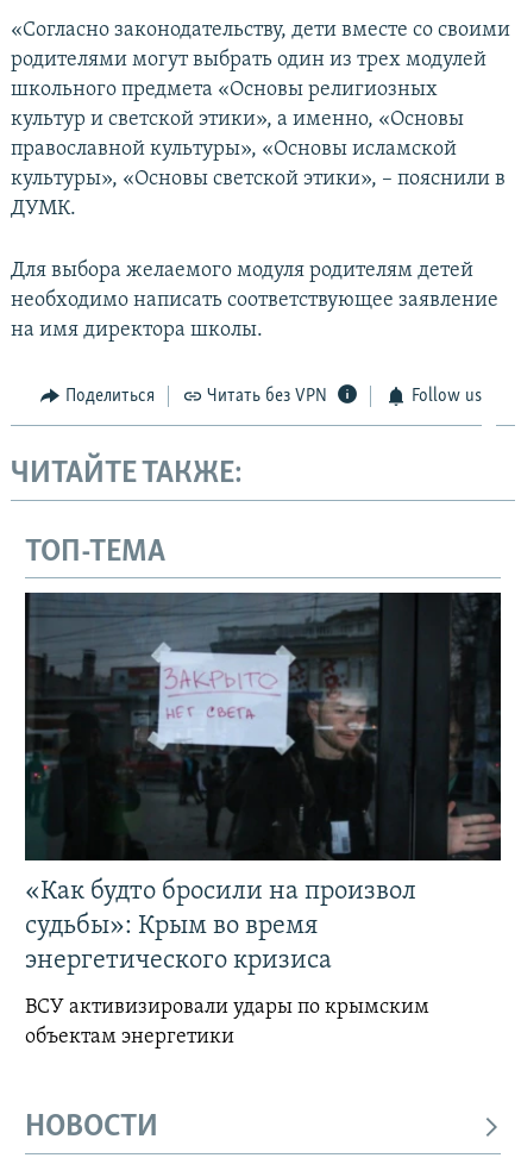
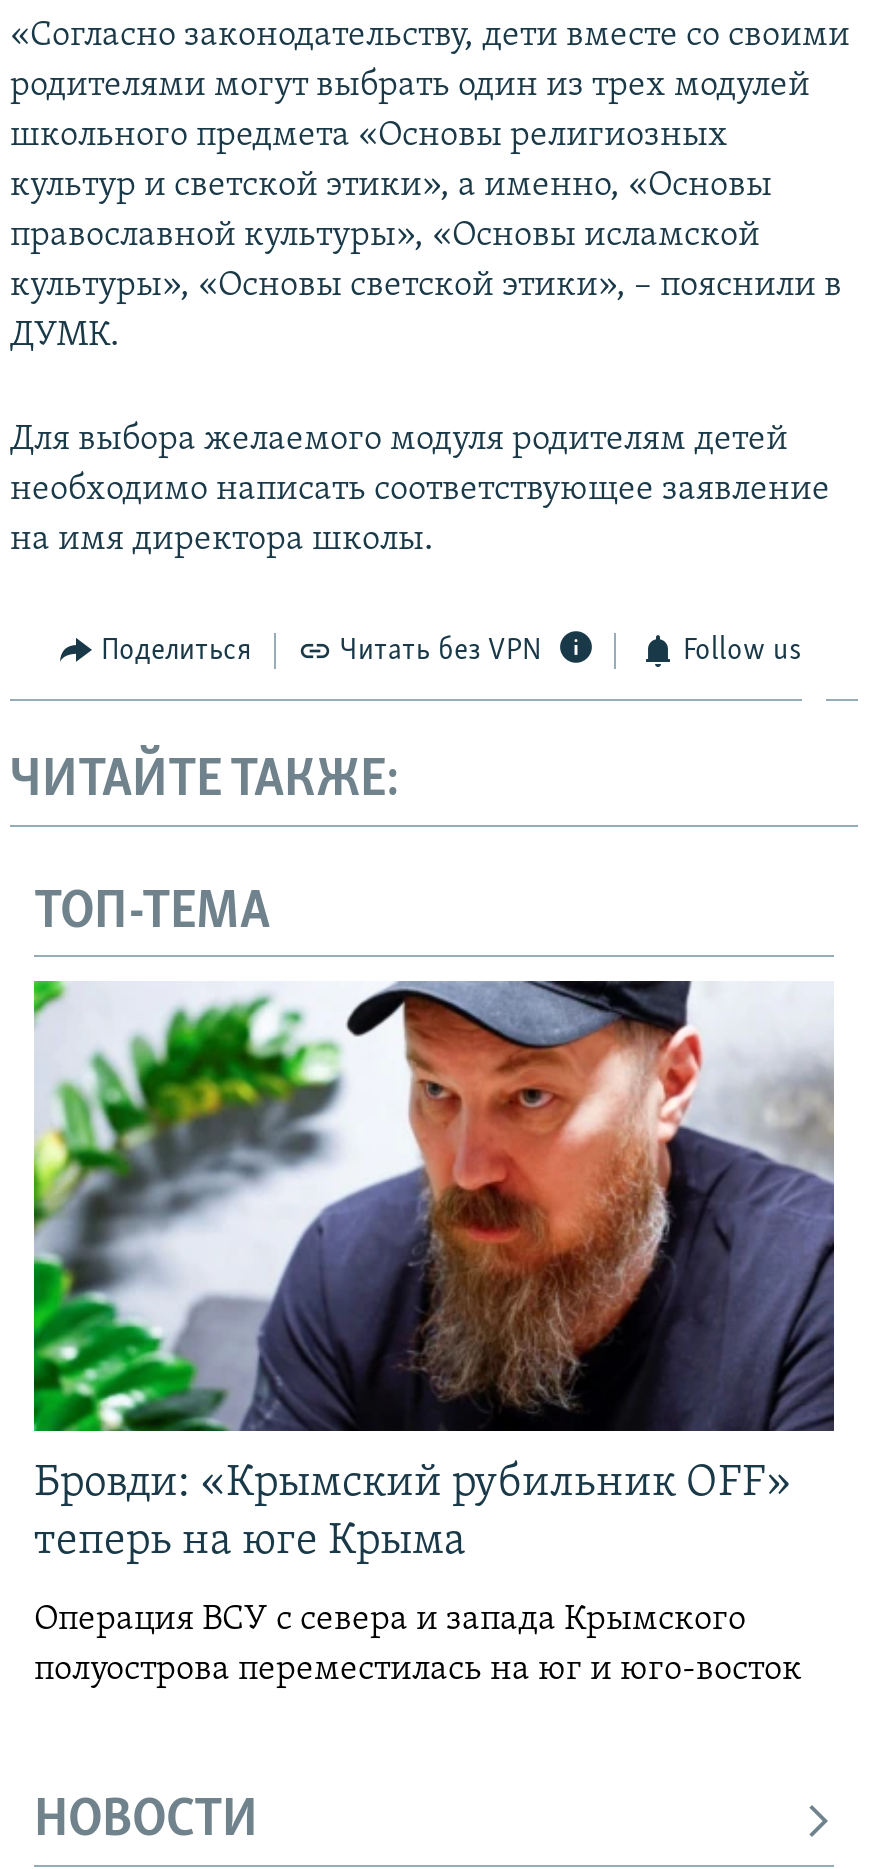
- [image]
- «Как будто бросили на произвол
- судьбы»: Крым во время
- энергетического кризиса
+ [image]
+ Бровди: «Крымский рубильник OFF»
+ теперь на юге Крыма

- ВСУ активизировали удары по крымским
- объектам энергетики
+ Операция ВСУ с севера и запада Крымского
+ полуострова переместилась на юг и юго-восток
